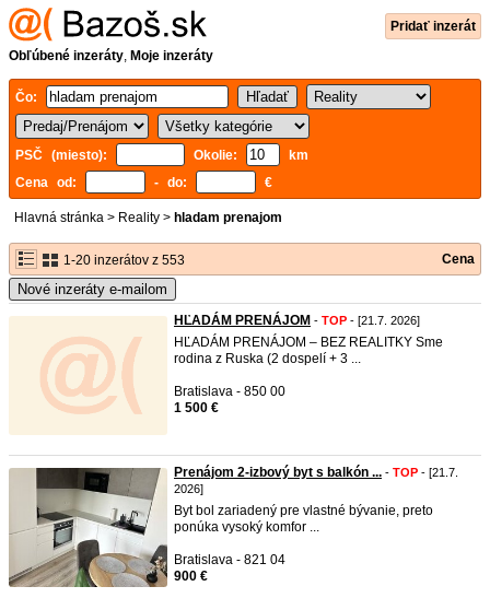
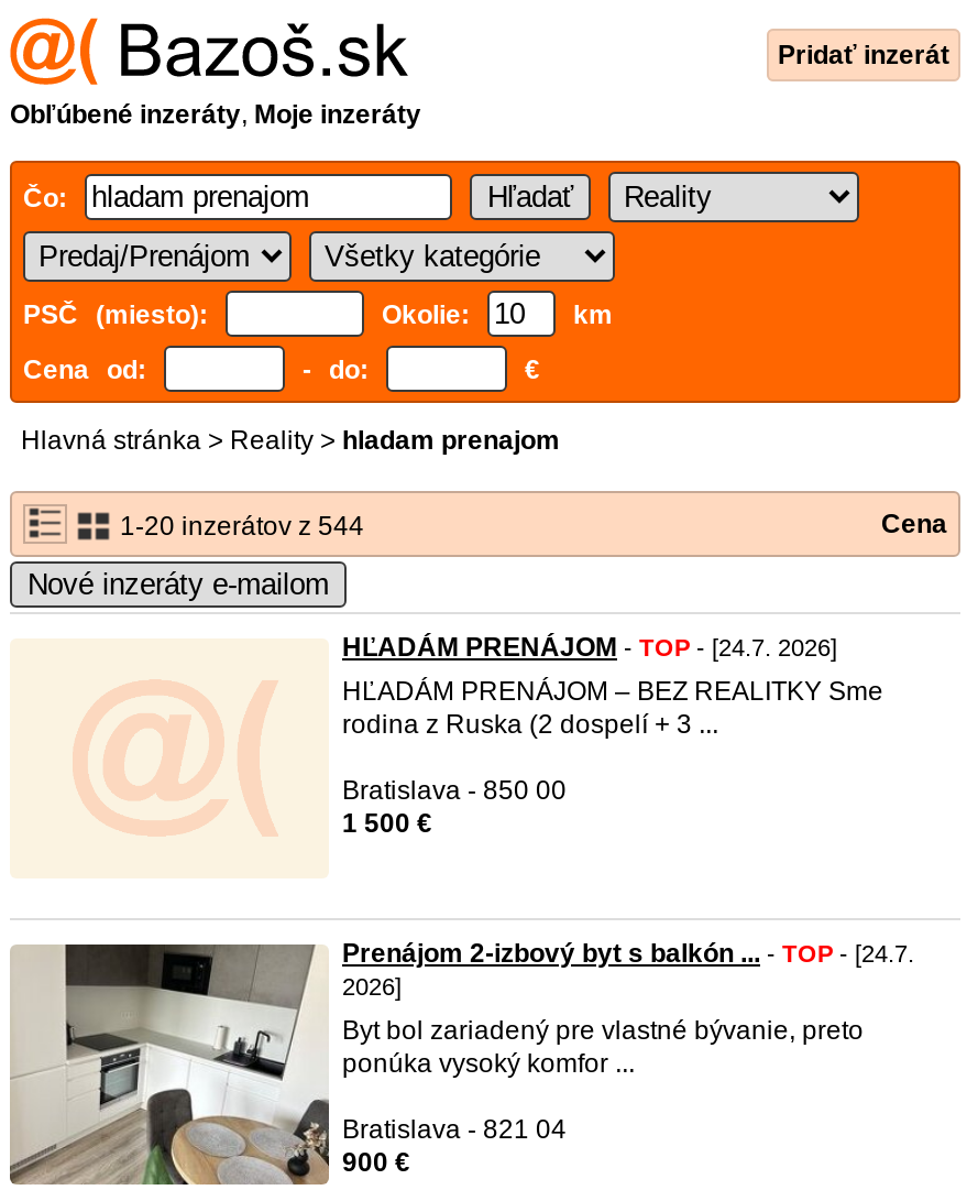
- 1-20 inzerátov z 553
+ 1-20 inzerátov z 544

- HĽADÁM PRENÁJOM - TOP - [21.7. 2026]
+ HĽADÁM PRENÁJOM - TOP - [24.7. 2026]

- Prenájom 2-izbový byt s balkón ... - TOP - [21.7.
+ Prenájom 2-izbový byt s balkón ... - TOP - [24.7.
